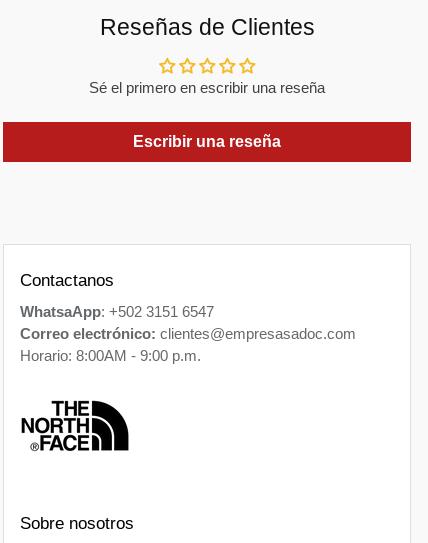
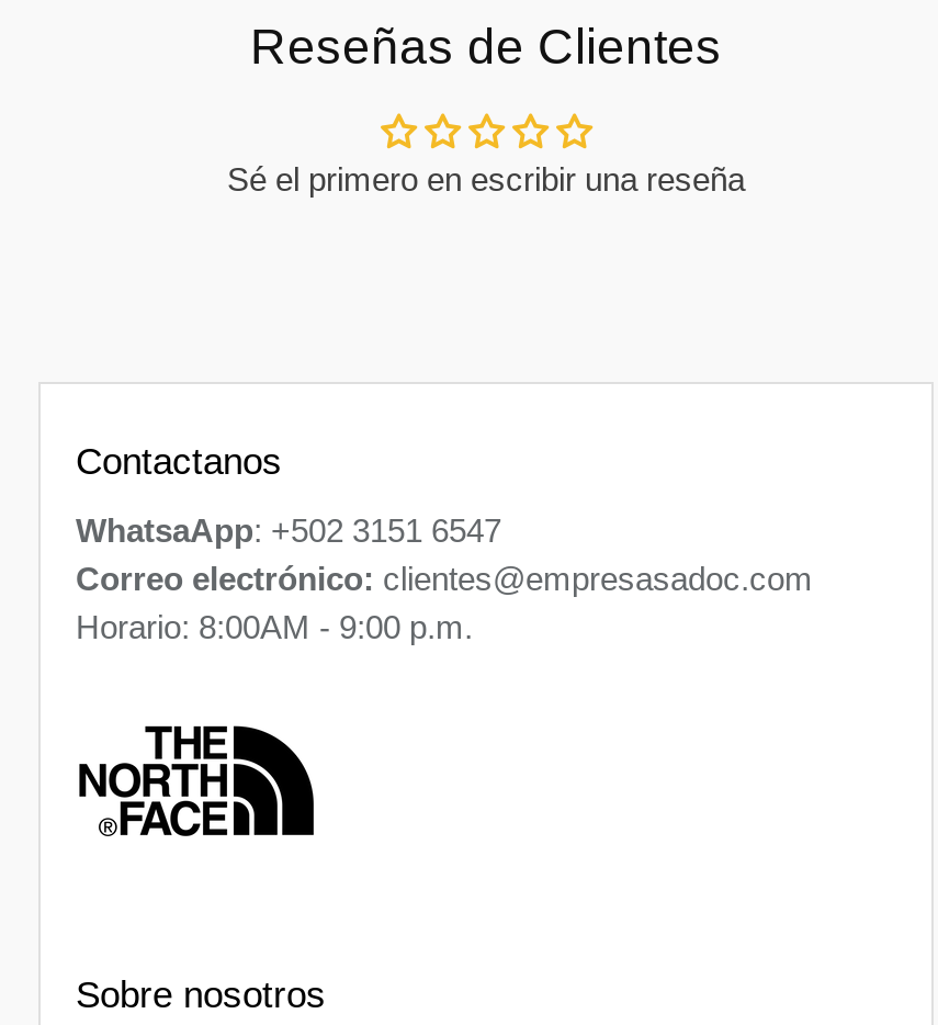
- Escribir una reseña
